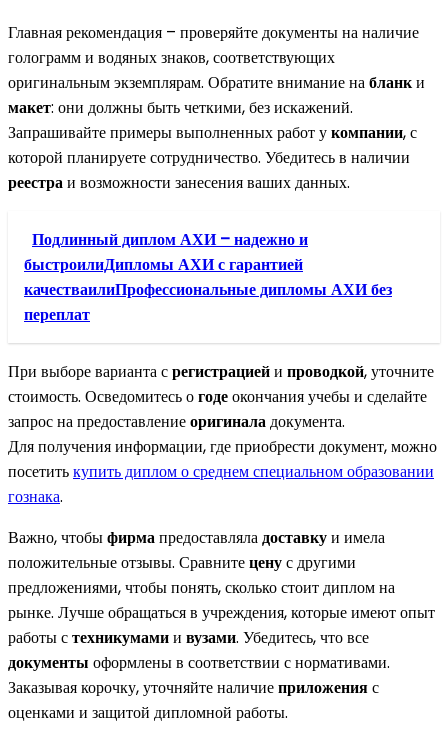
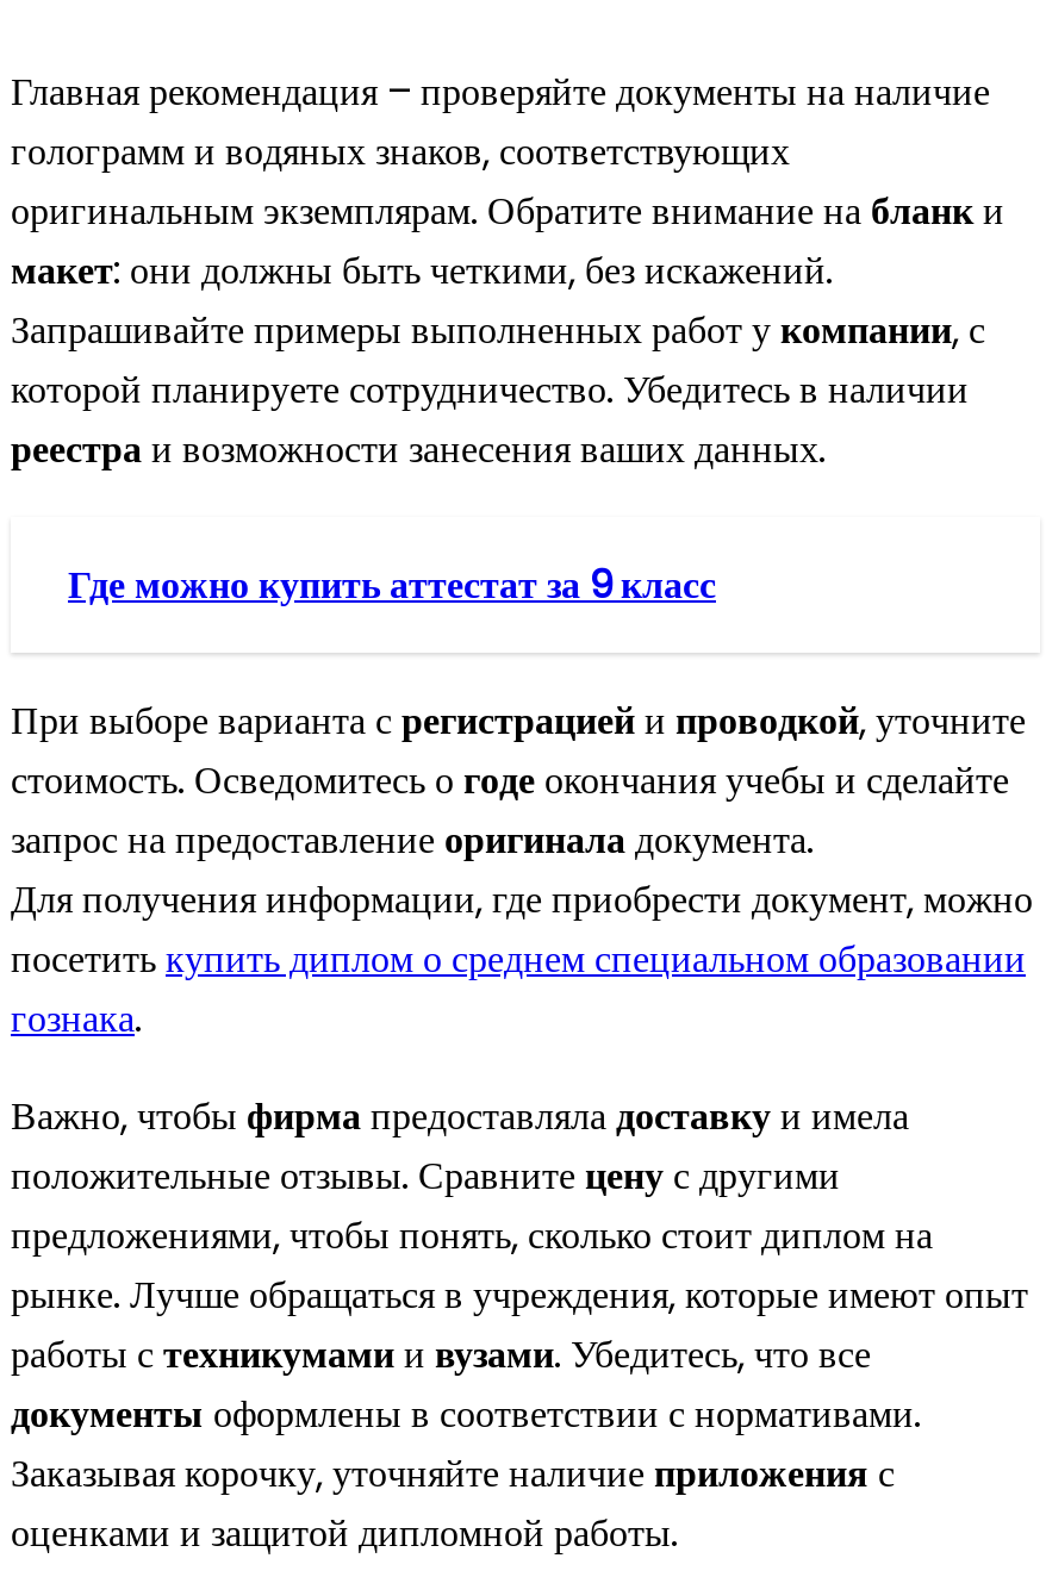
- Подлинный диплом АХИ – надежно и
- быстроилиДипломы АХИ с гарантией
- качестваилиПрофессиональные дипломы АХИ без
- переплат
+ Где можно купить аттестат за 9 класс
